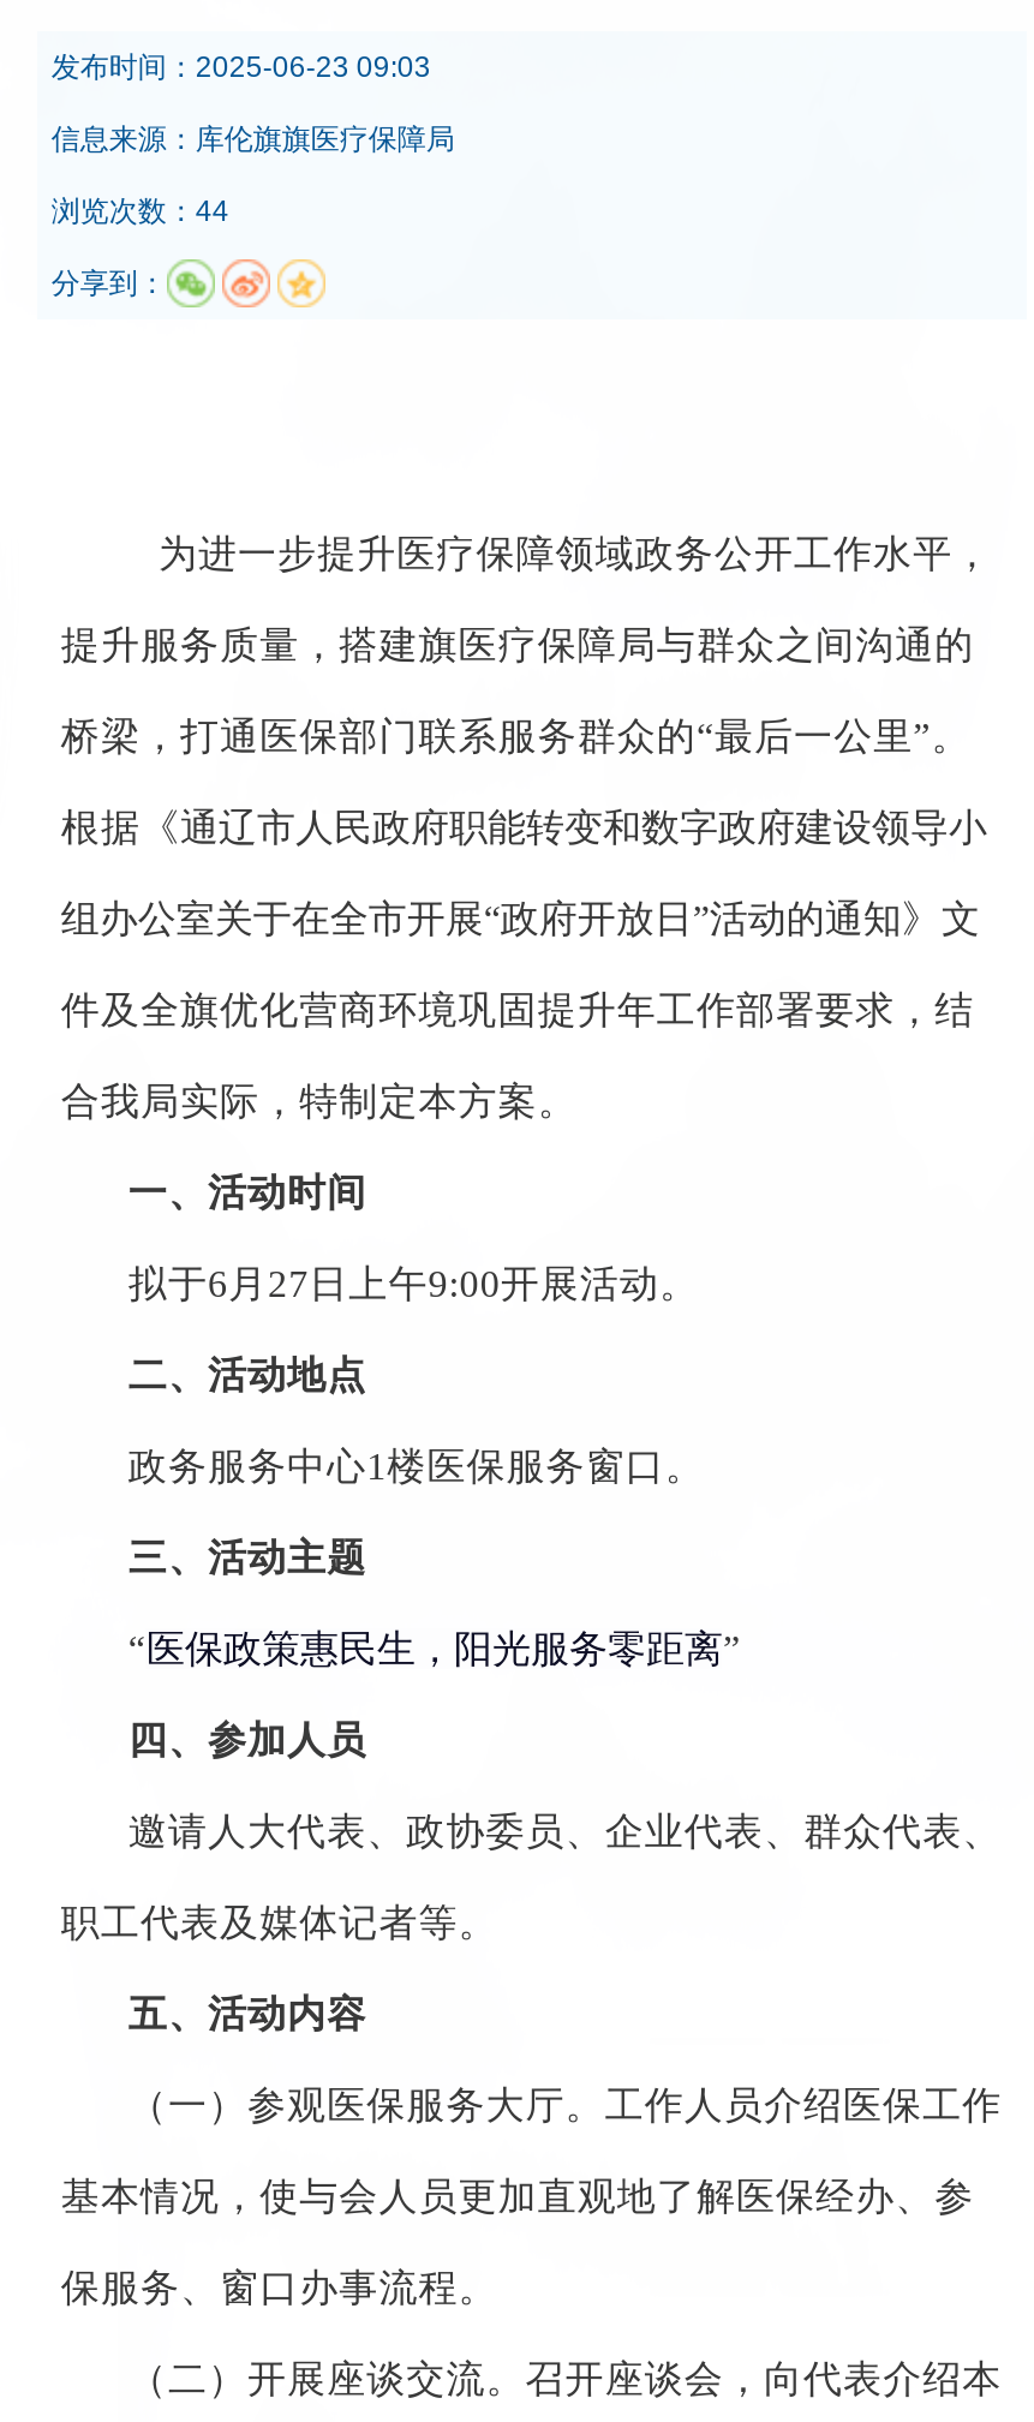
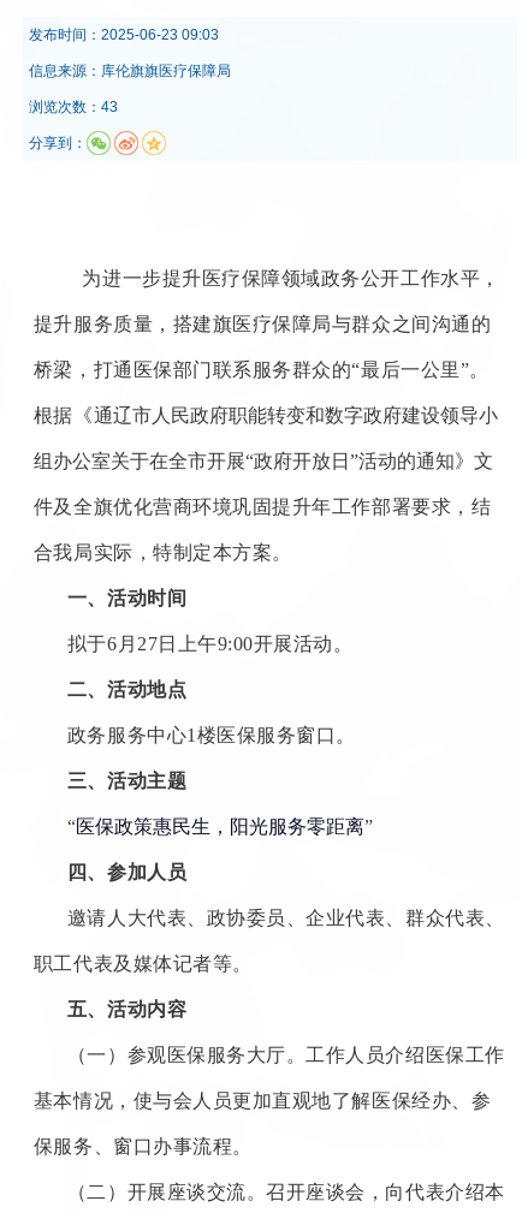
- 浏览次数：44
+ 浏览次数：43
